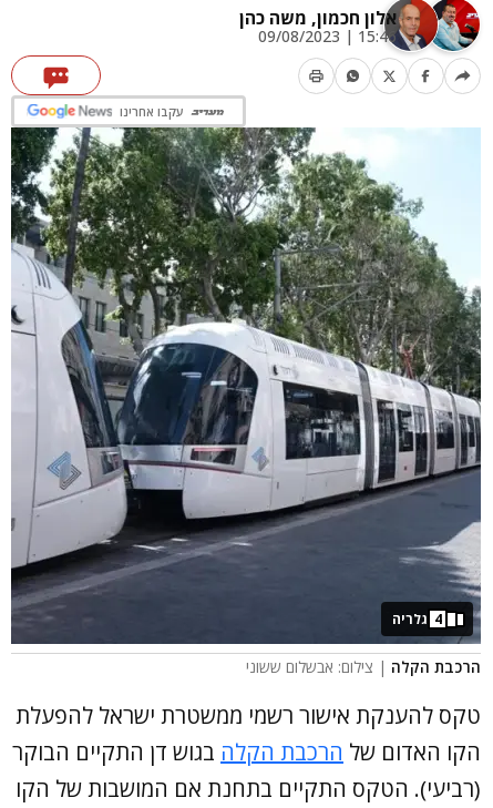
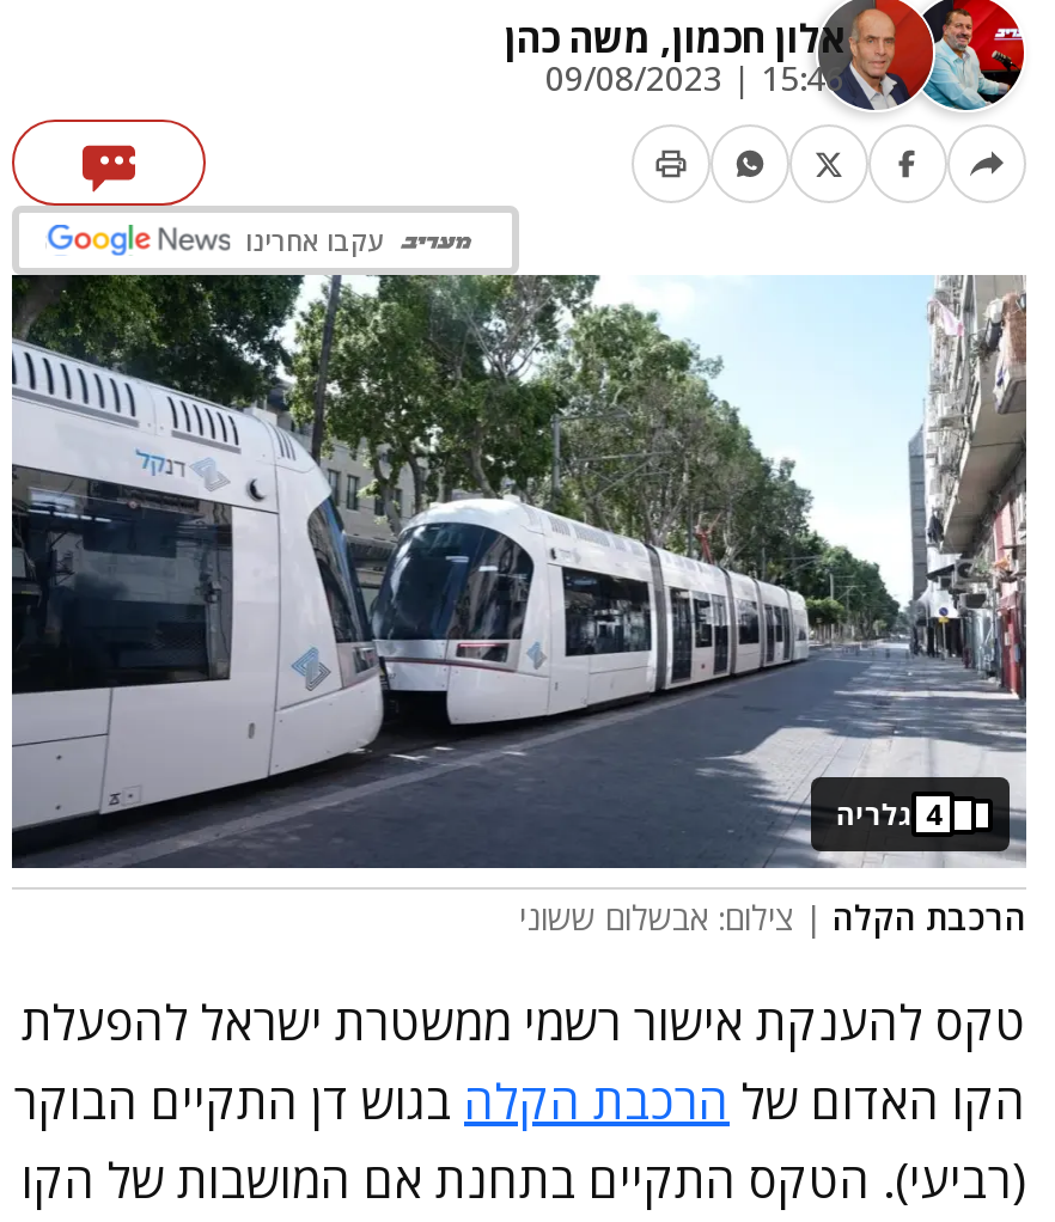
- [image]
+ [image]
